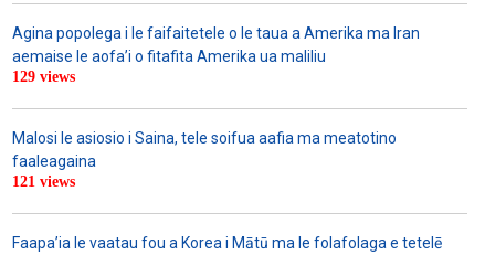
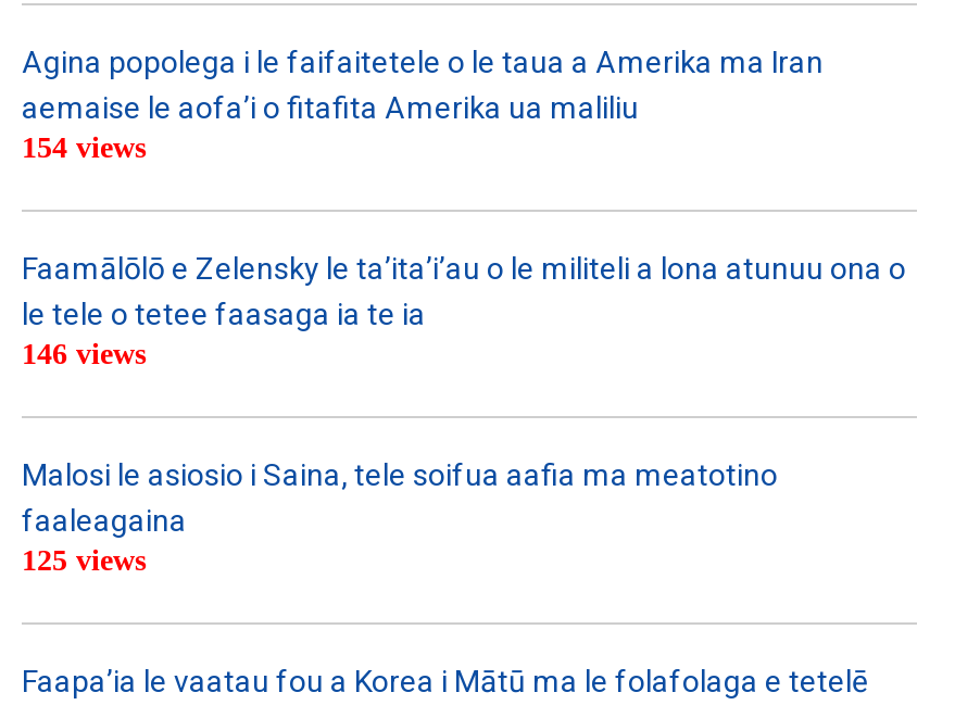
- 129 views
+ 154 views
+ Faamālōlō e Zelensky le ta’ita’i’au o le militeli a lona atunuu ona o
+ le tele o tetee faasaga ia te ia
+ 146 views

- 121 views
+ 125 views
